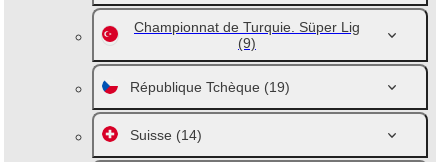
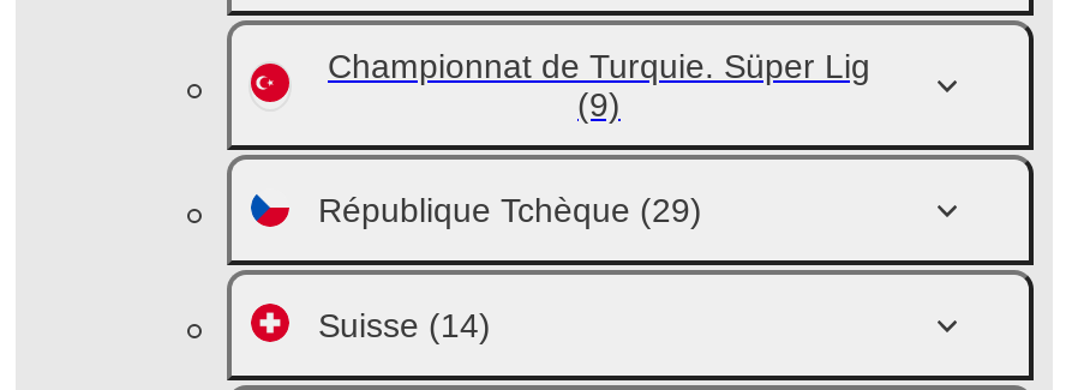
- République Tchèque (19)
+ République Tchèque (29)
